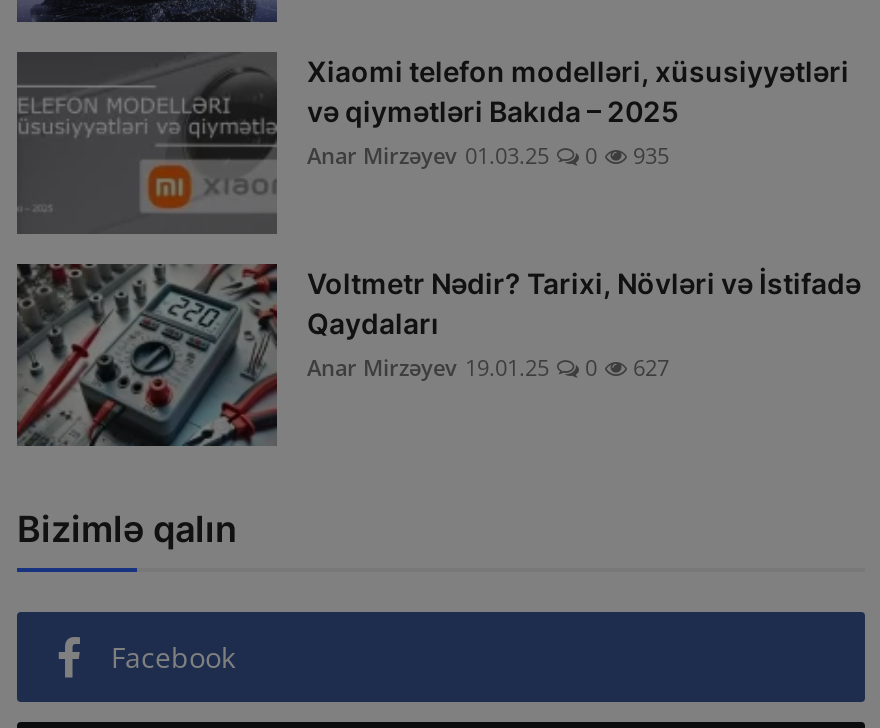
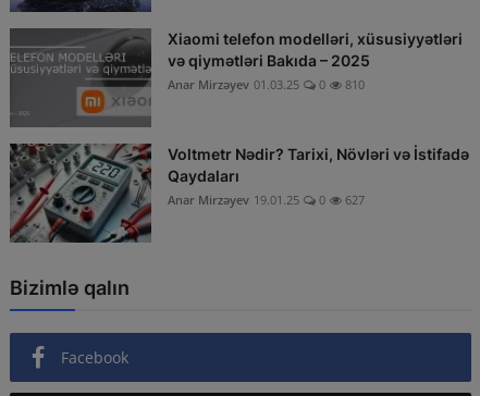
- Anar Mirzəyev 01.03.25 0 935
+ Anar Mirzəyev 01.03.25 0 810
